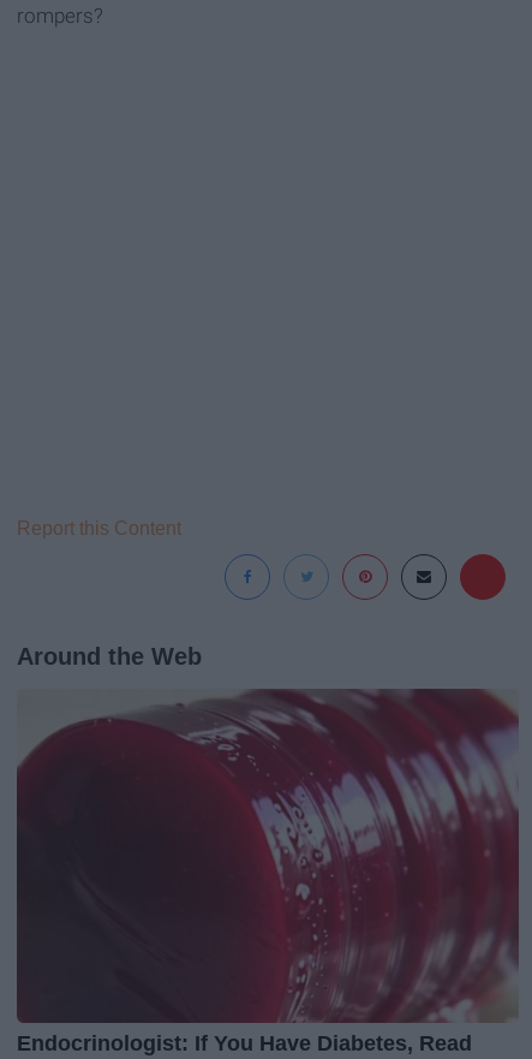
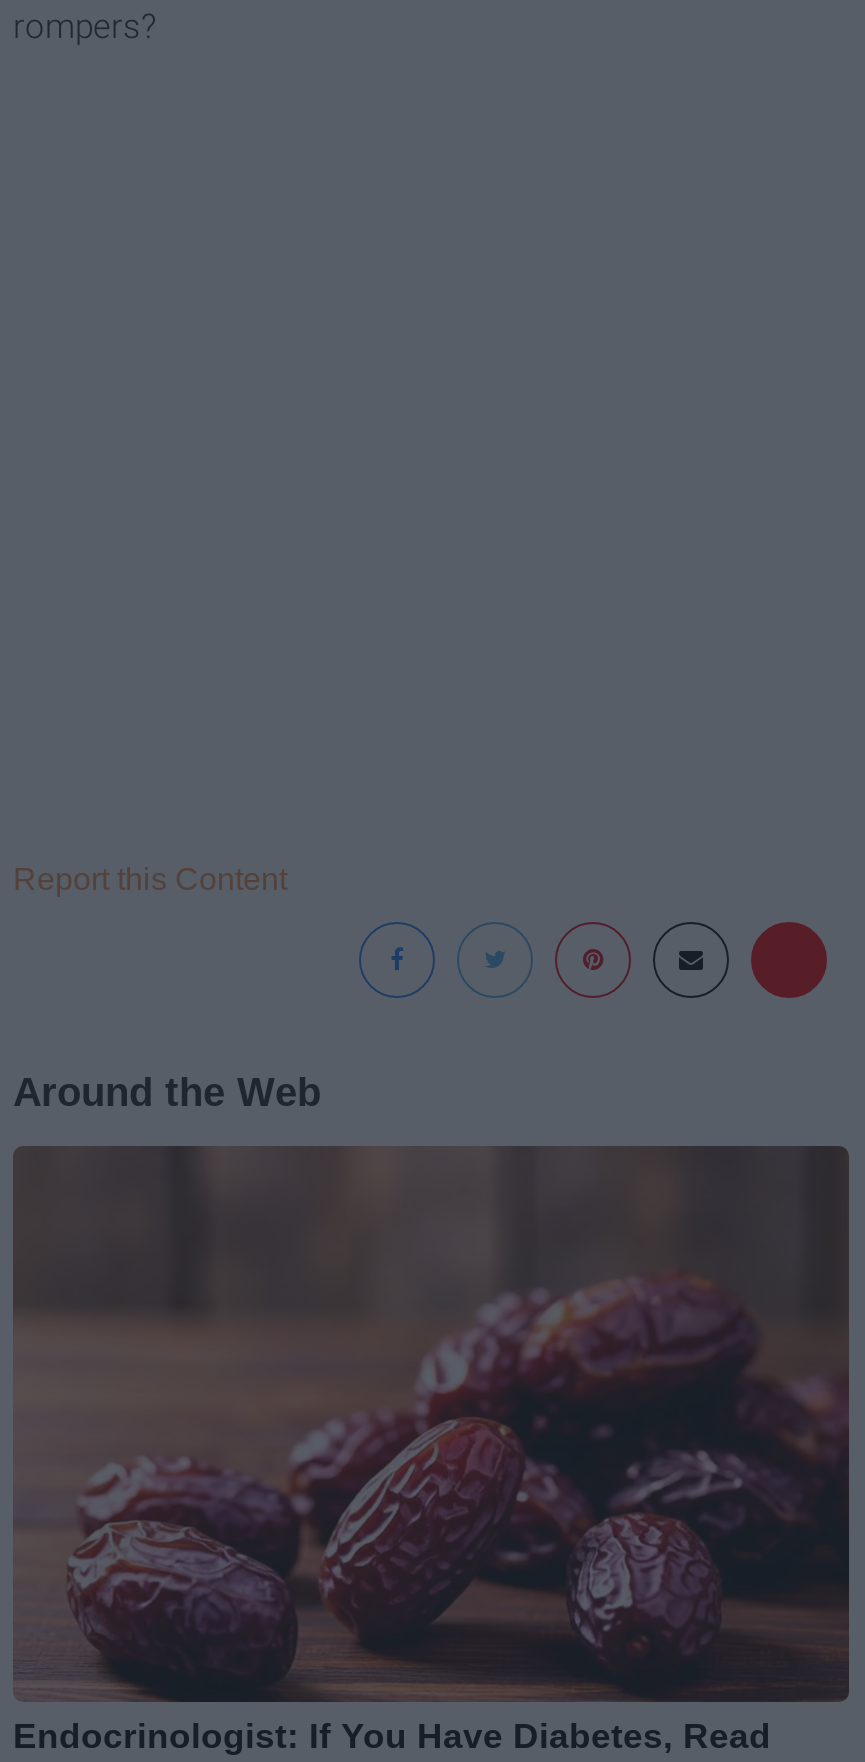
- [image]
+ [image]
